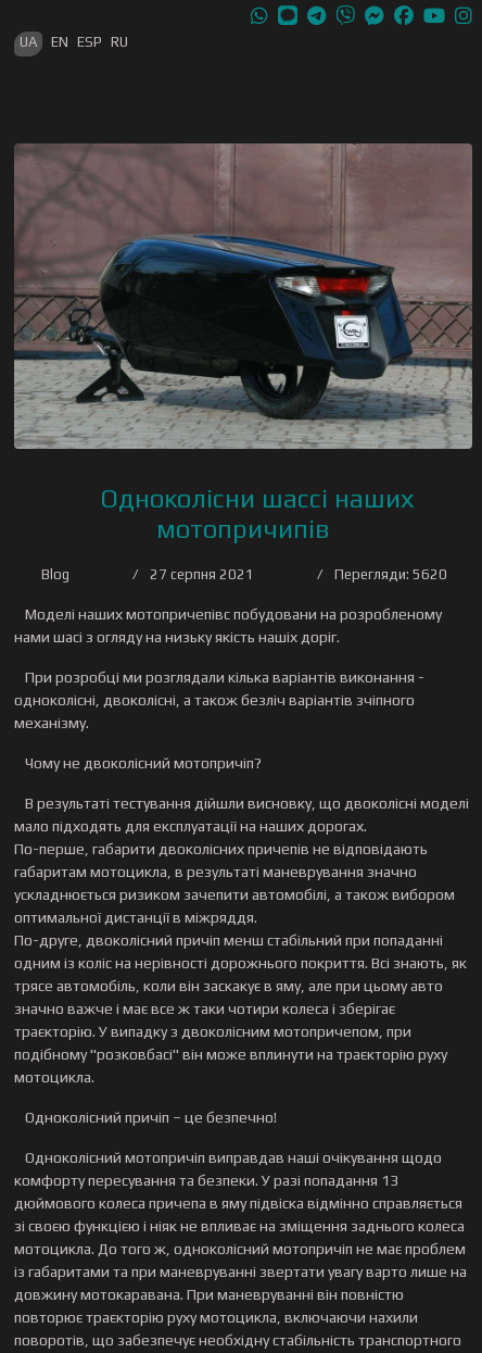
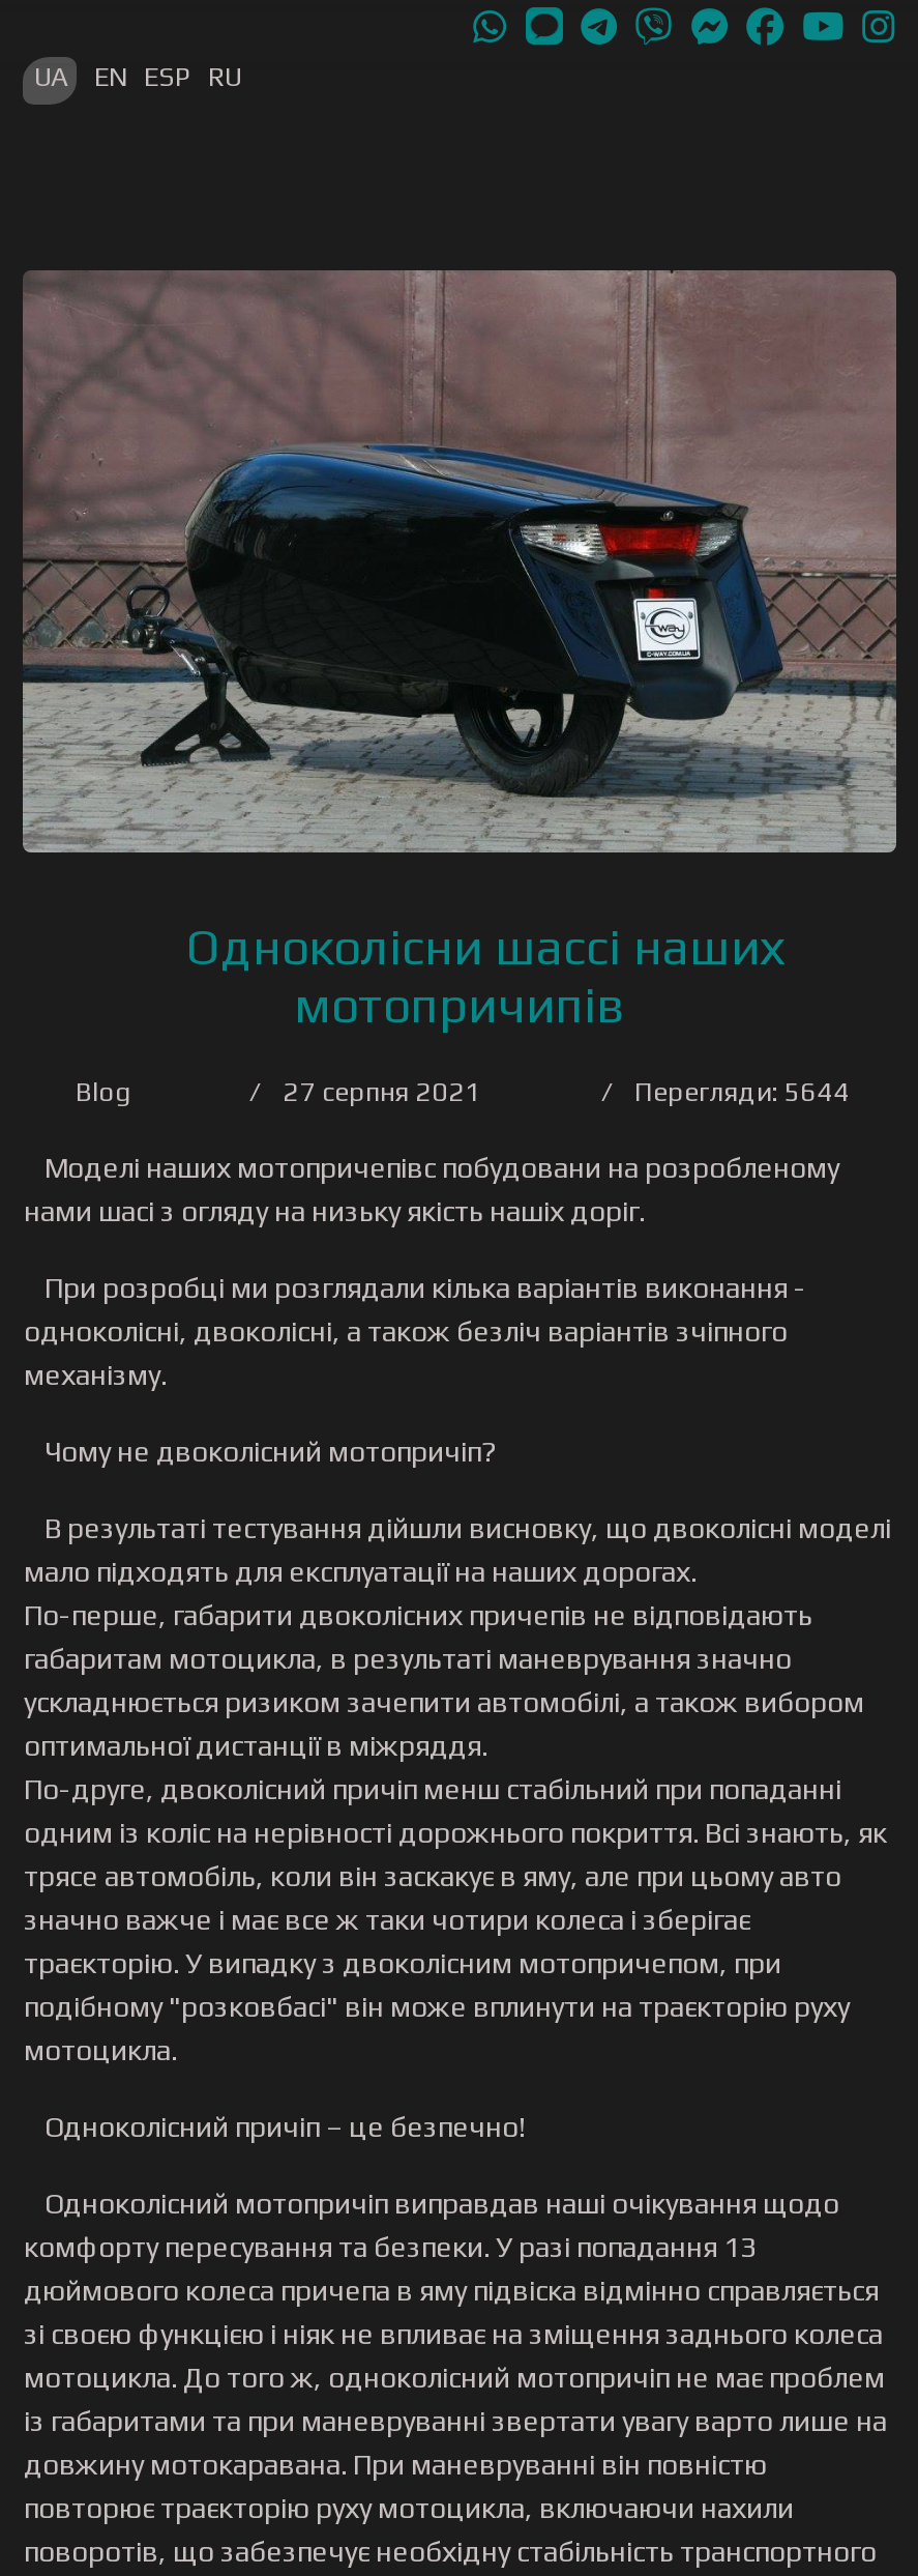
- Перегляди: 5620
+ Перегляди: 5644
